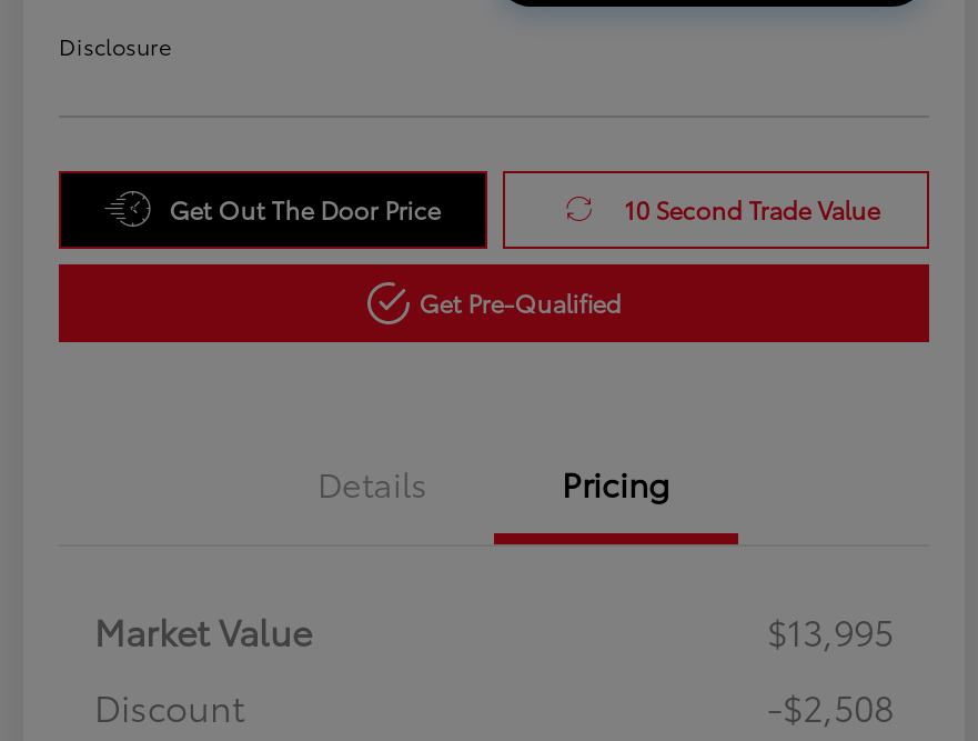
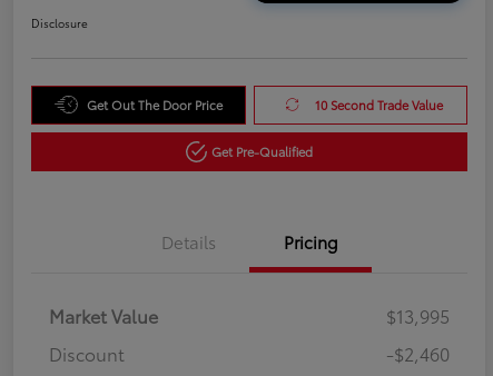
- -$2,508
+ -$2,460
